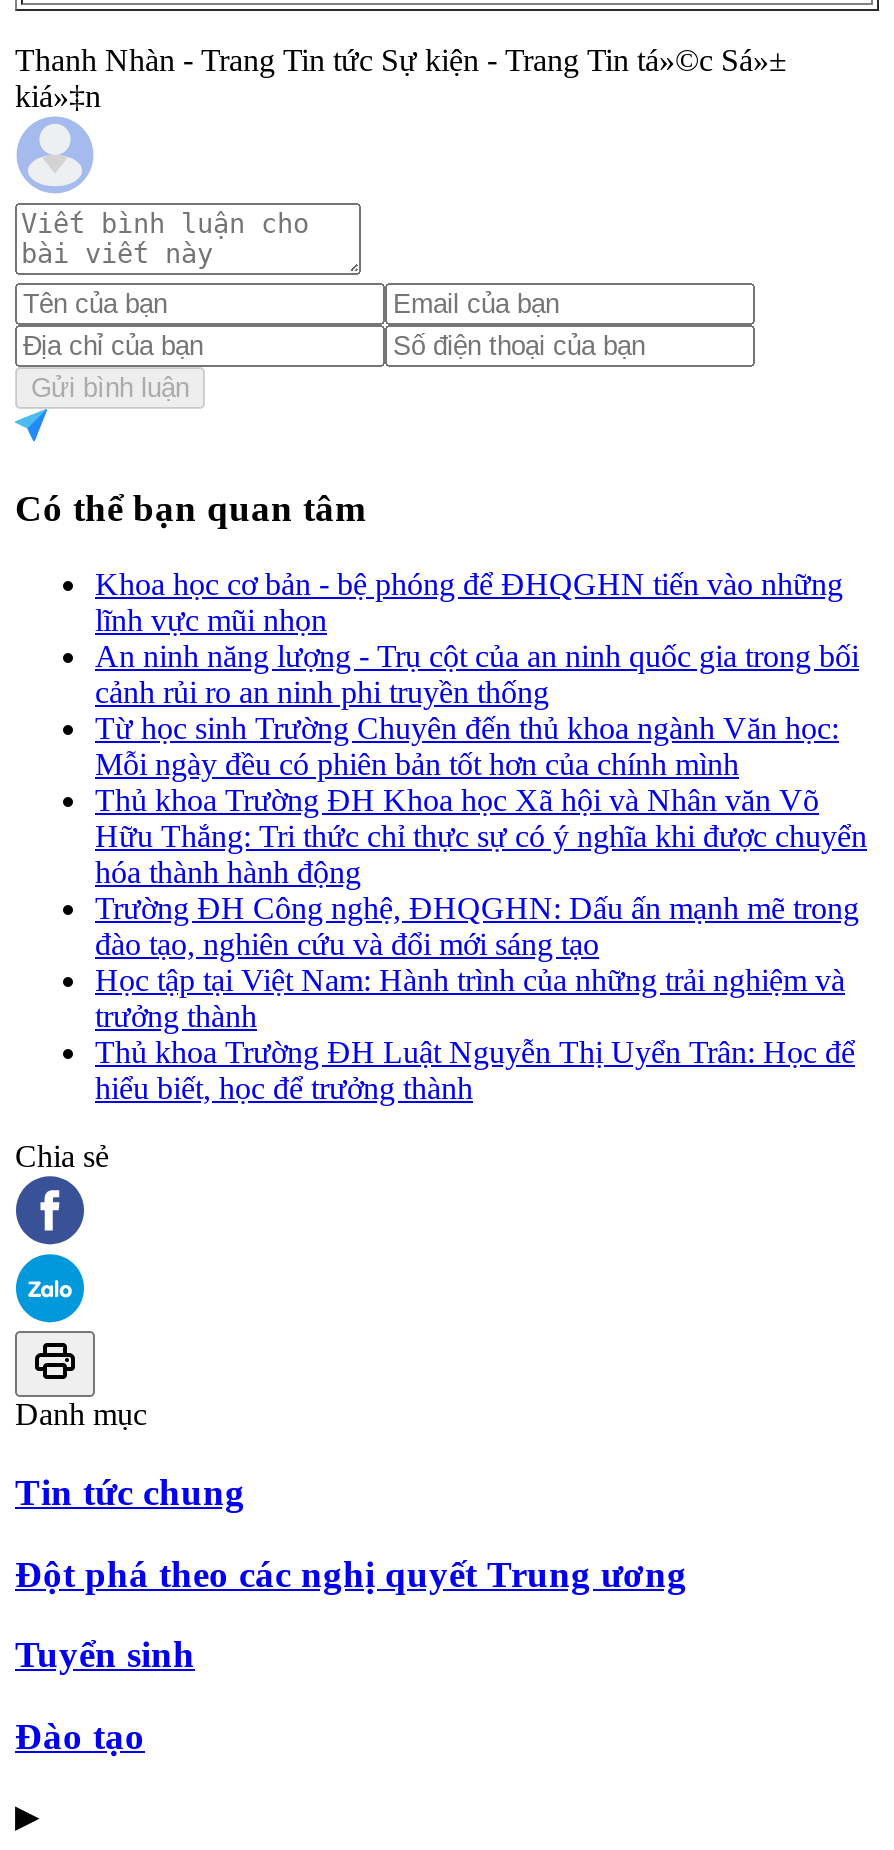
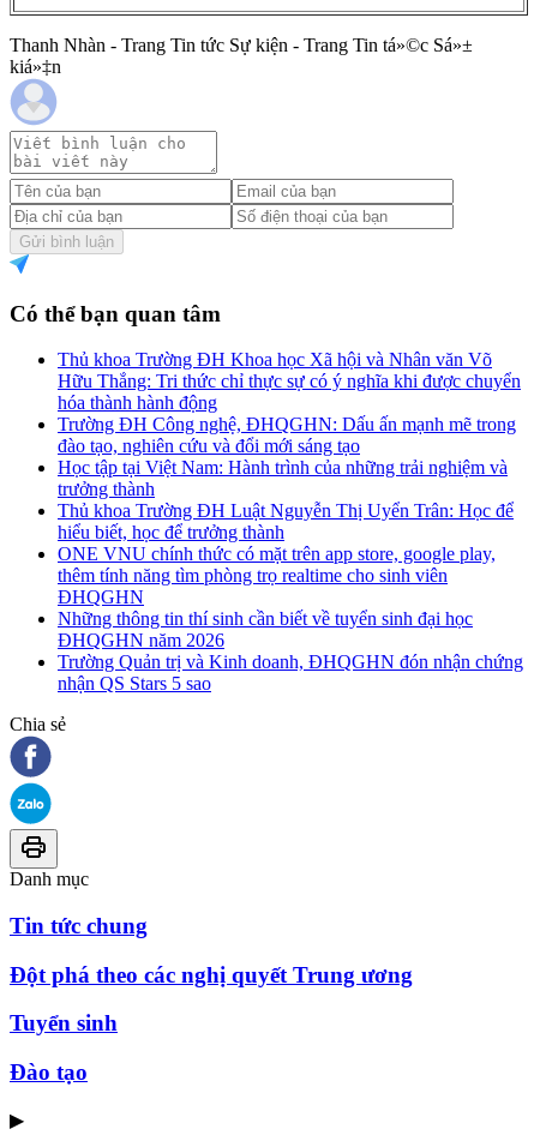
- Khoa học cơ bản - bệ phóng để ĐHQGHN tiến vào những
- lĩnh vực mũi nhọn
- An ninh năng lượng - Trụ cột của an ninh quốc gia trong bối
- cảnh rủi ro an ninh phi truyền thống
- Từ học sinh Trường Chuyên đến thủ khoa ngành Văn học:
- Mỗi ngày đều có phiên bản tốt hơn của chính mình

moved up: Thủ khoa Trường ĐH Khoa học Xã hội và Nhân văn Võ | Hữu Thắng: Tri thức chỉ thực sự có ý nghĩa khi được chuyển | hóa thành hành động | ... | Thủ khoa Trường ĐH Luật Nguyễn Thị Uyển Trân: Học để | hiểu biết, học để trưởng thành

+ ONE VNU chính thức có mặt trên app store, google play,
+ thêm tính năng tìm phòng trọ realtime cho sinh viên
+ ĐHQGHN
+ Những thông tin thí sinh cần biết về tuyển sinh đại học
+ ĐHQGHN năm 2026
+ Trường Quản trị và Kinh doanh, ĐHQGHN đón nhận chứng
+ nhận QS Stars 5 sao
